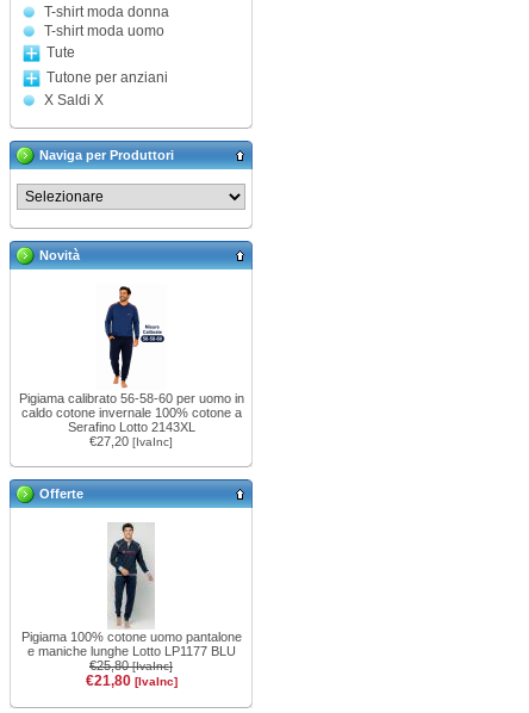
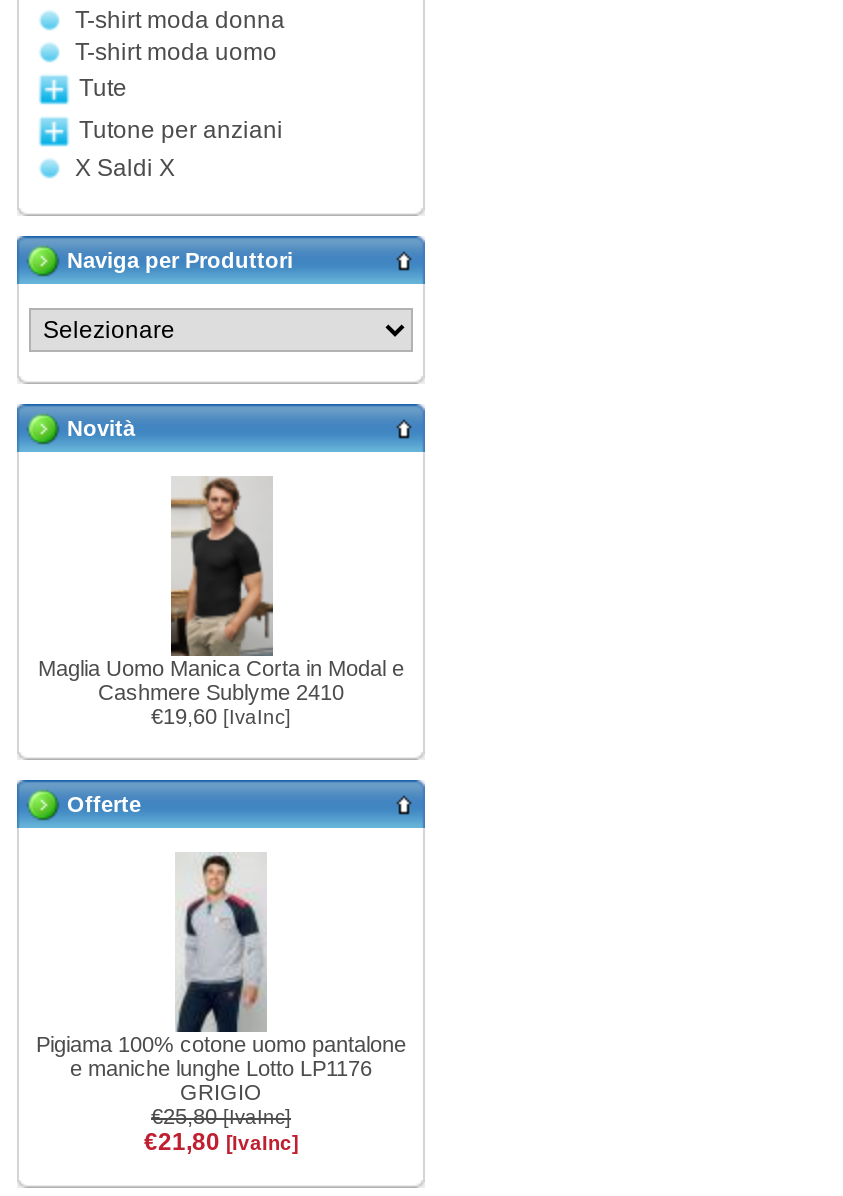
- [image]
- Pigiama calibrato 56-58-60 per uomo in
- caldo cotone invernale 100% cotone a
- Serafino Lotto 2143XL
- €27,20 [IvaInc]
+ [image]
+ Maglia Uomo Manica Corta in Modal e
+ Cashmere Sublyme 2410
+ €19,60 [IvaInc]

- [image]
- e maniche lunghe Lotto LP1177 BLU
+ [image]
+ e maniche lunghe Lotto LP1176
+ GRIGIO
